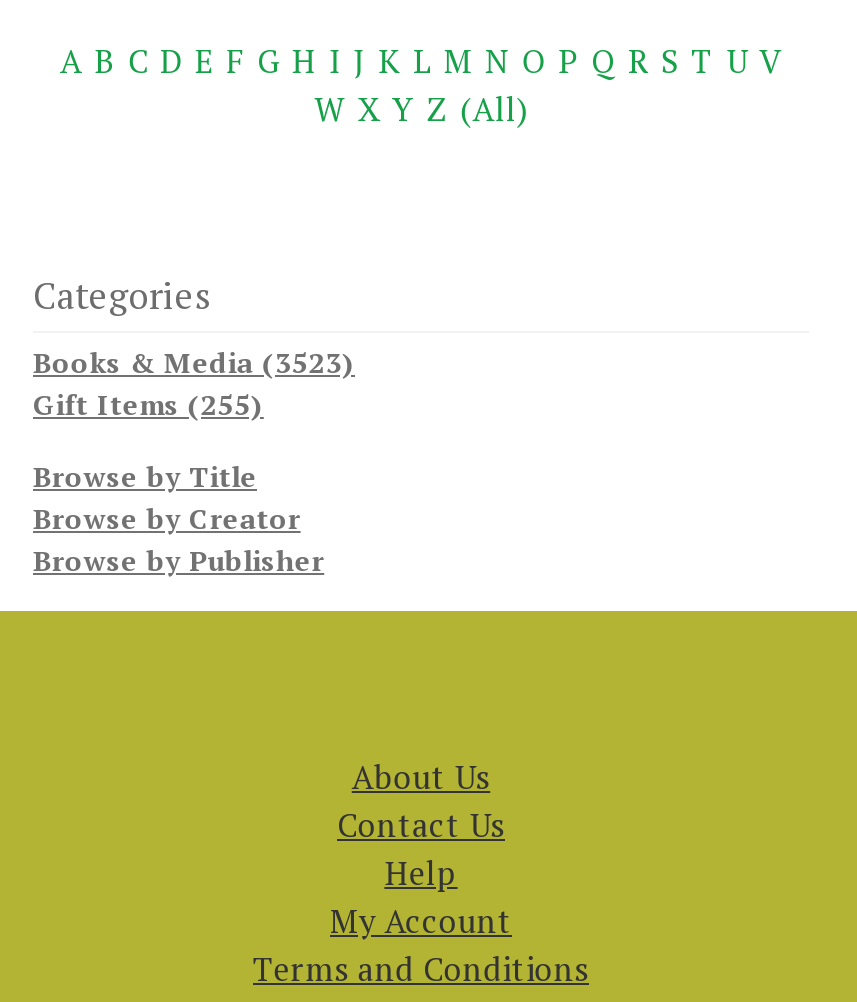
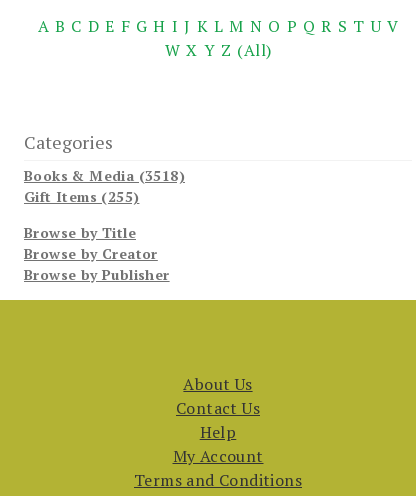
- Books & Media (3523)
+ Books & Media (3518)
